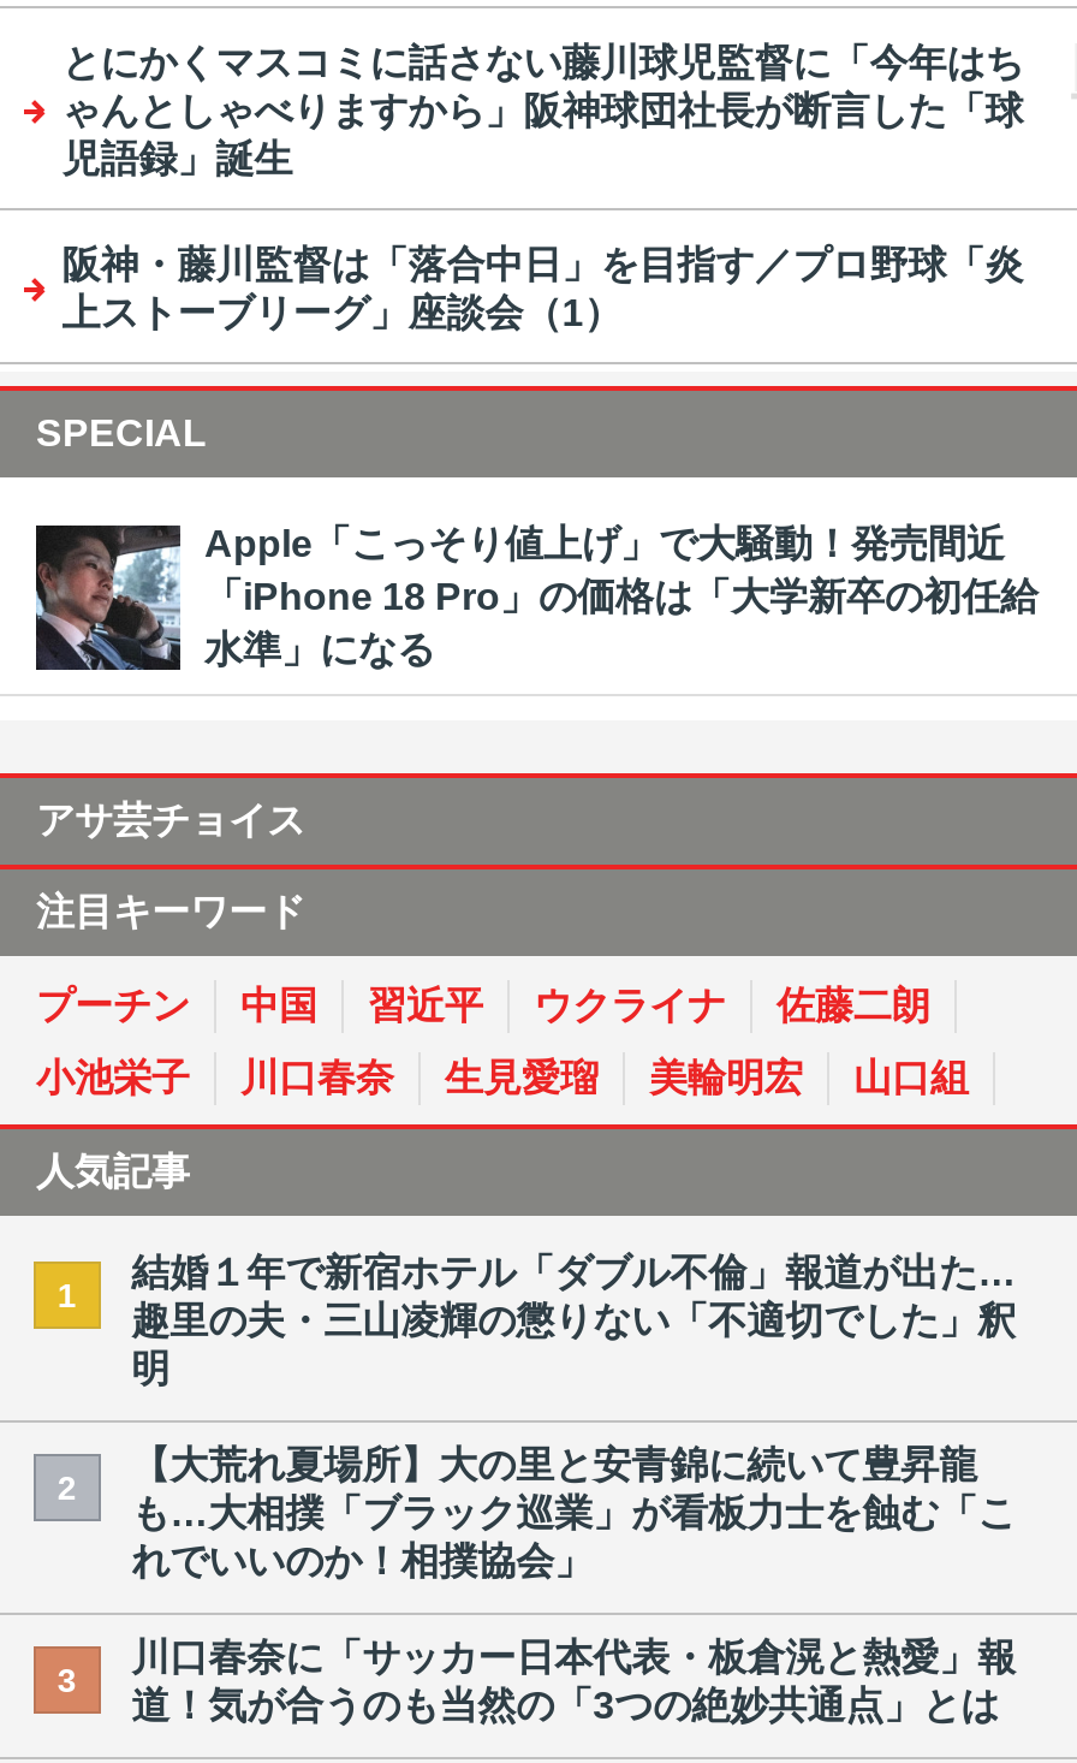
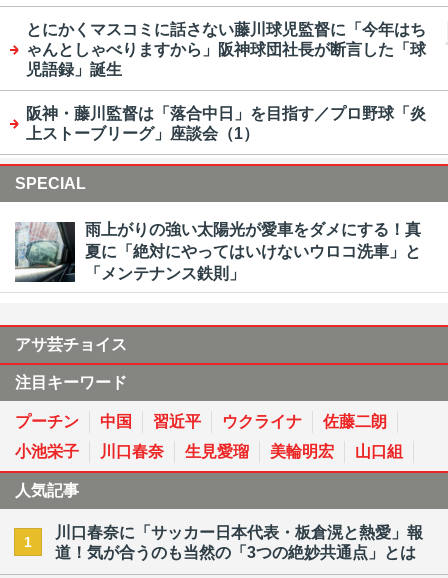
- [image]
- Apple「こっそり値上げ」で大騒動！発売間近
- 「iPhone 18 Pro」の価格は「大学新卒の初任給
- 水準」になる
+ [image]
+ 雨上がりの強い太陽光が愛車をダメにする！真
+ 夏に「絶対にやってはいけないウロコ洗車」と
+ 「メンテナンス鉄則」

- 結婚１年で新宿ホテル「ダブル不倫」報道が出た…
- 趣里の夫・三山凌輝の懲りない「不適切でした」釈
- 明
- 2

- 【大荒れ夏場所】大の里と安青錦に続いて豊昇龍
- も…大相撲「ブラック巡業」が看板力士を蝕む「こ
- れでいいのか！相撲協会」
- 3
